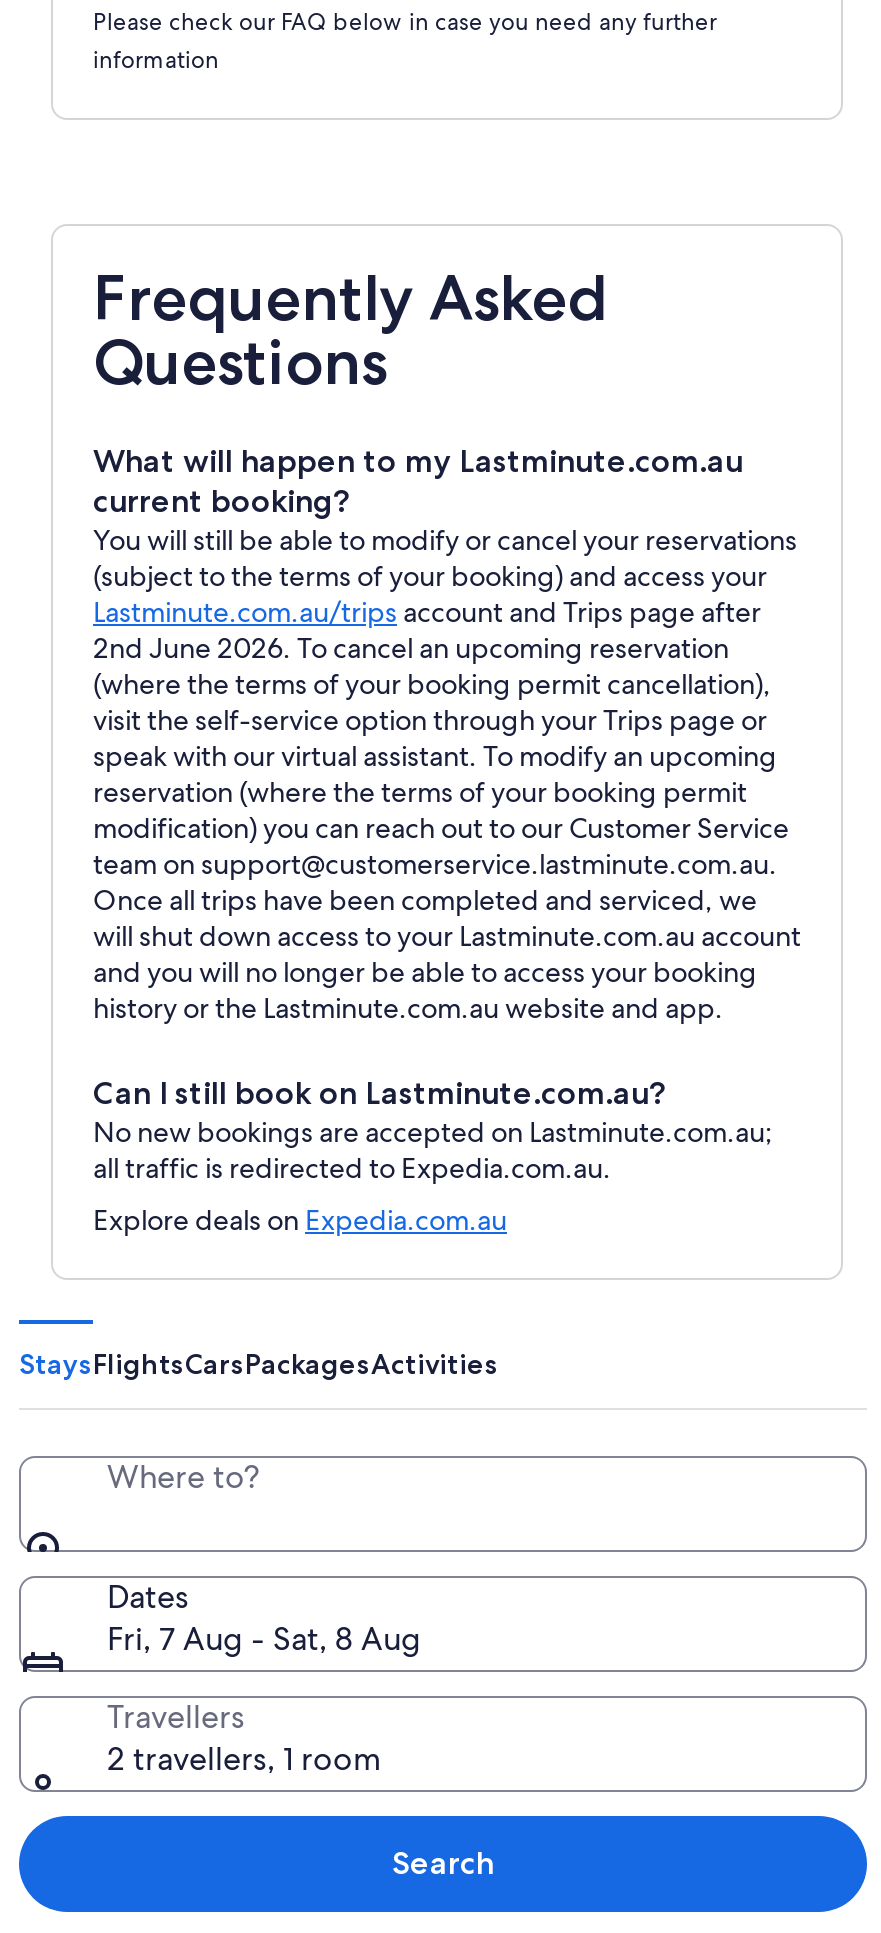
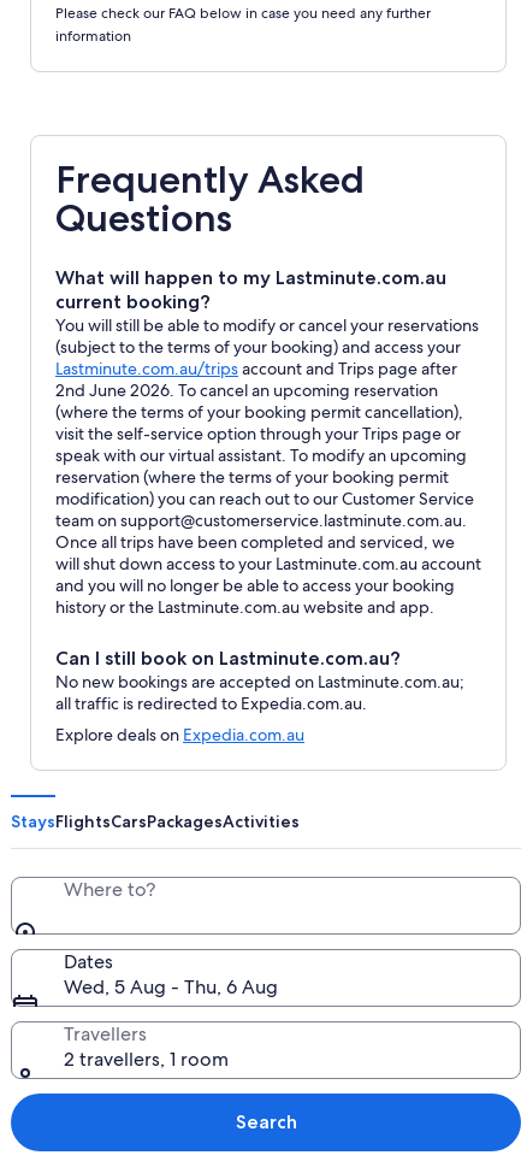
- Fri, 7 Aug - Sat, 8 Aug
+ Wed, 5 Aug - Thu, 6 Aug
